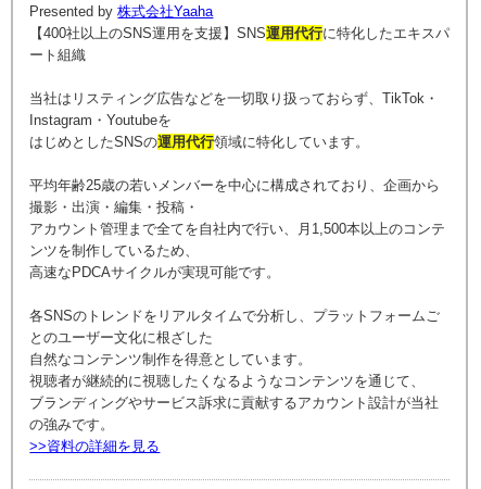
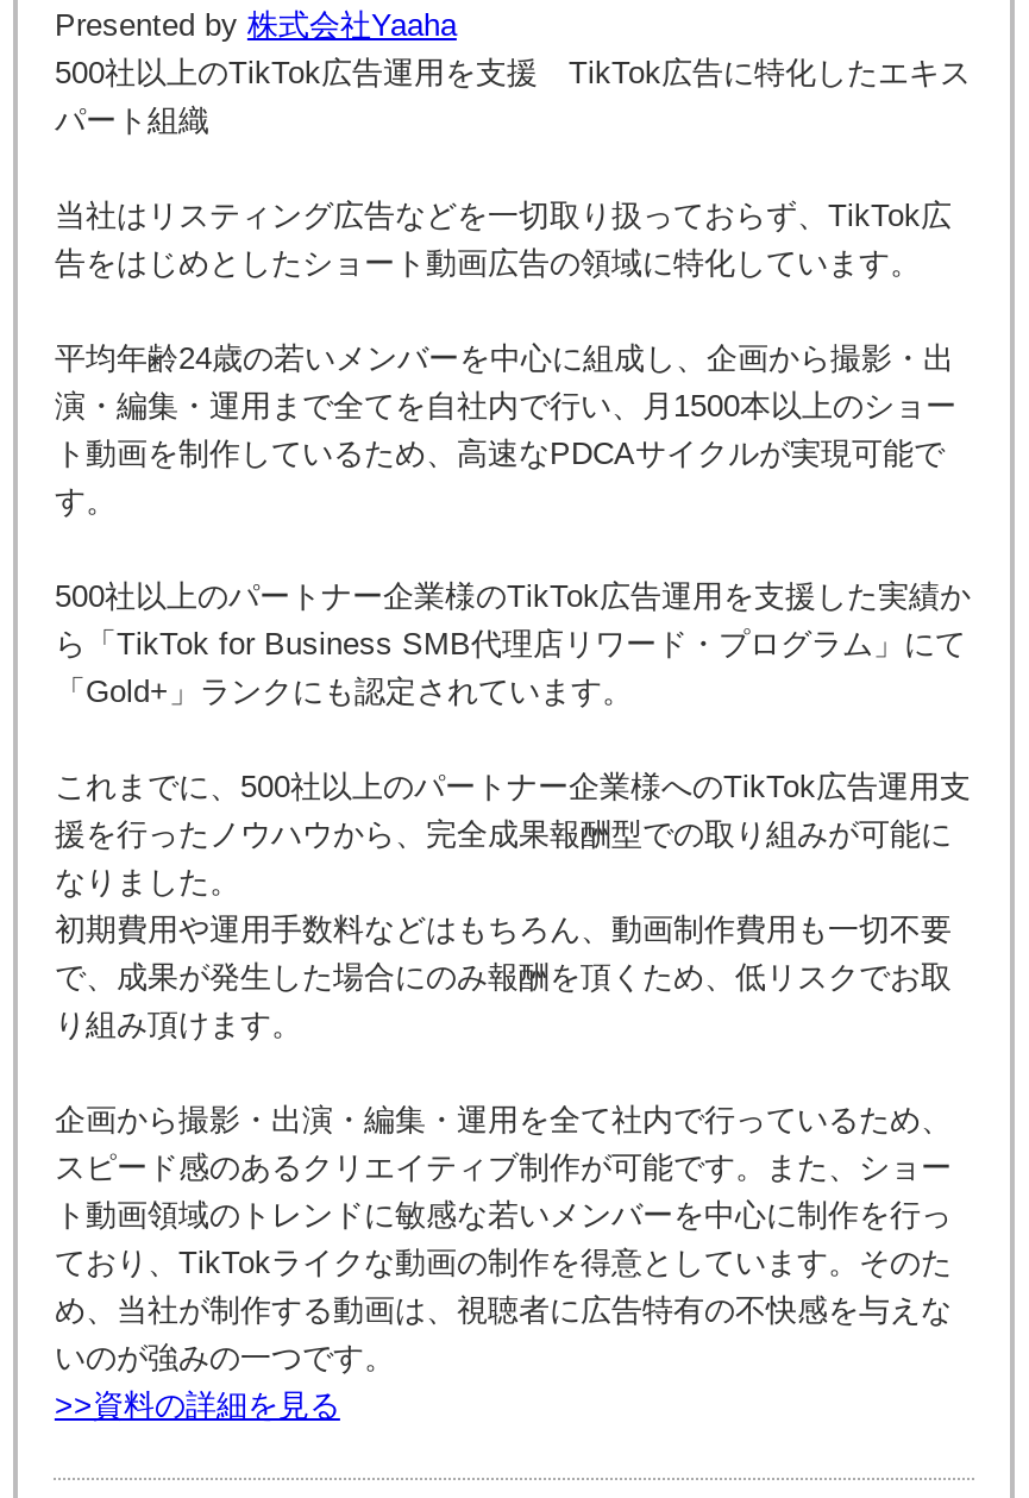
- 【400社以上のSNS運用を支援】SNS運用代行に特化したエキスパ
- ート組織
- 当社はリスティング広告などを一切取り扱っておらず、TikTok・
- Instagram・Youtubeを
- はじめとしたSNSの運用代行領域に特化しています。
- 平均年齢25歳の若いメンバーを中心に構成されており、企画から
- 撮影・出演・編集・投稿・
- アカウント管理まで全てを自社内で行い、月1,500本以上のコンテ
- ンツを制作しているため、
- 高速なPDCAサイクルが実現可能です。
- 各SNSのトレンドをリアルタイムで分析し、プラットフォームご
- とのユーザー文化に根ざした
- 自然なコンテンツ制作を得意としています。
- 視聴者が継続的に視聴したくなるようなコンテンツを通じて、
- ブランディングやサービス訴求に貢献するアカウント設計が当社
- の強みです。
+ 500社以上のTikTok広告運用を支援 TikTok広告に特化したエキス
+ パート組織
+ 当社はリスティング広告などを一切取り扱っておらず、TikTok広
+ 告をはじめとしたショート動画広告の領域に特化しています。
+ 平均年齢24歳の若いメンバーを中心に組成し、企画から撮影・出
+ 演・編集・運用まで全てを自社内で行い、月1500本以上のショー
+ ト動画を制作しているため、高速なPDCAサイクルが実現可能で
+ す。
+ 500社以上のパートナー企業様のTikTok広告運用を支援した実績か
+ ら「TikTok for Business SMB代理店リワード・プログラム」にて
+ 「Gold+」ランクにも認定されています。
+ これまでに、500社以上のパートナー企業様へのTikTok広告運用支
+ 援を行ったノウハウから、完全成果報酬型での取り組みが可能に
+ なりました。
+ 初期費用や運用手数料などはもちろん、動画制作費用も一切不要
+ で、成果が発生した場合にのみ報酬を頂くため、低リスクでお取
+ り組み頂けます。
+ 企画から撮影・出演・編集・運用を全て社内で行っているため、
+ スピード感のあるクリエイティブ制作が可能です。また、ショー
+ ト動画領域のトレンドに敏感な若いメンバーを中心に制作を行っ
+ ており、TikTokライクな動画の制作を得意としています。そのた
+ め、当社が制作する動画は、視聴者に広告特有の不快感を与えな
+ いのが強みの一つです。
